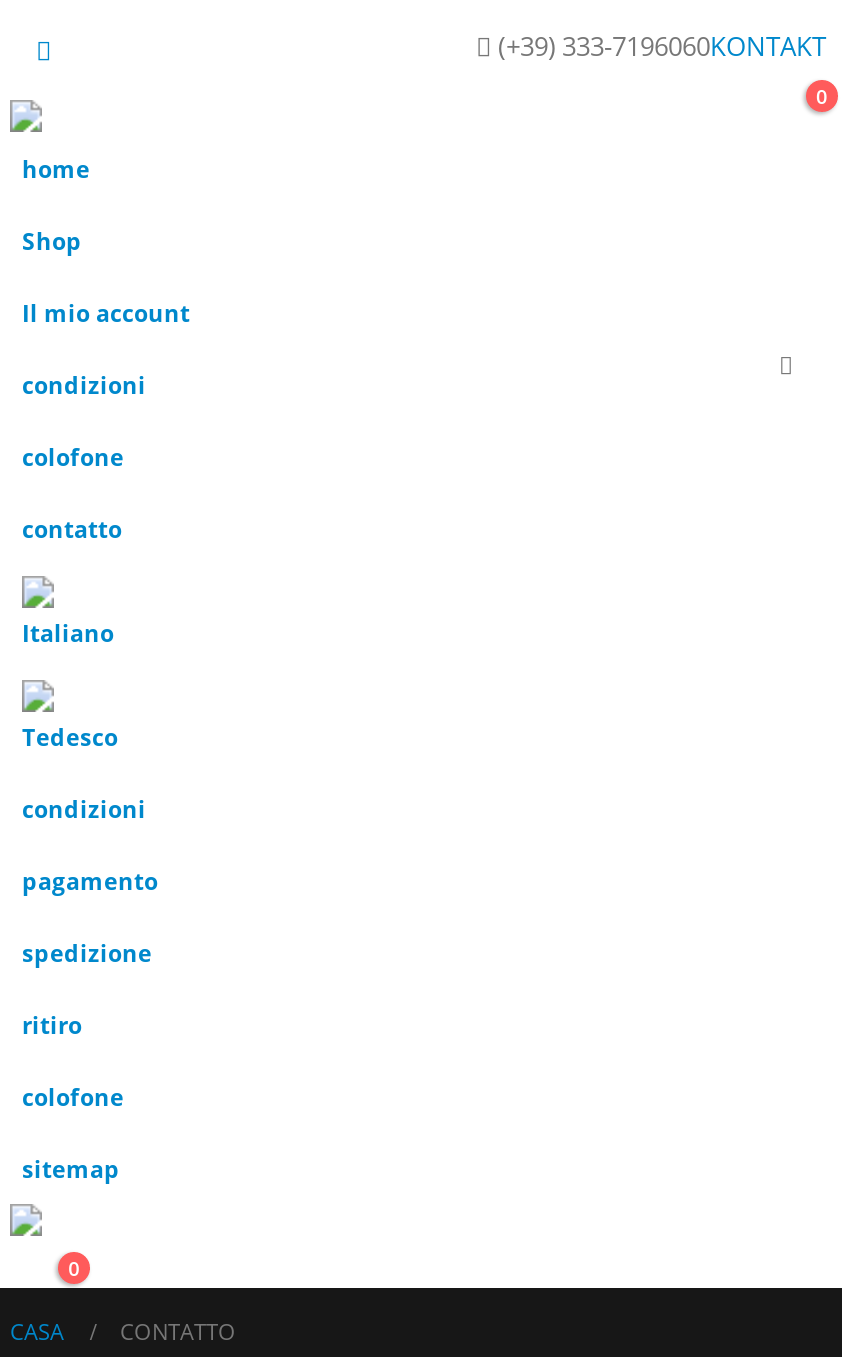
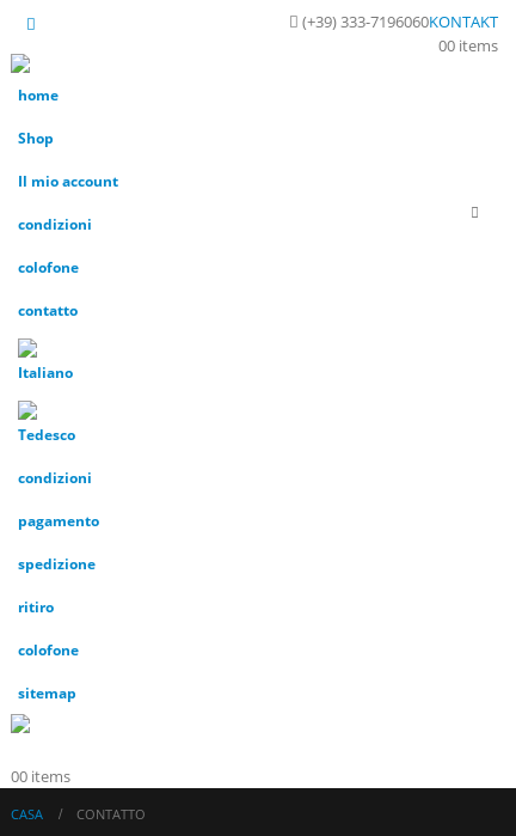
- 0
+ 00 items

- 0
+ 00 items
